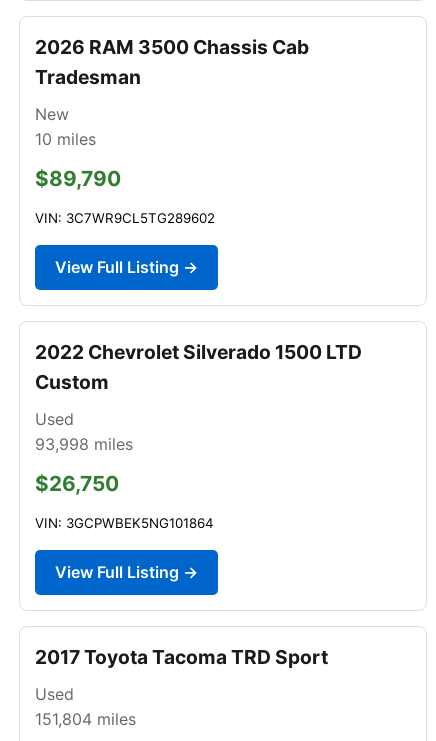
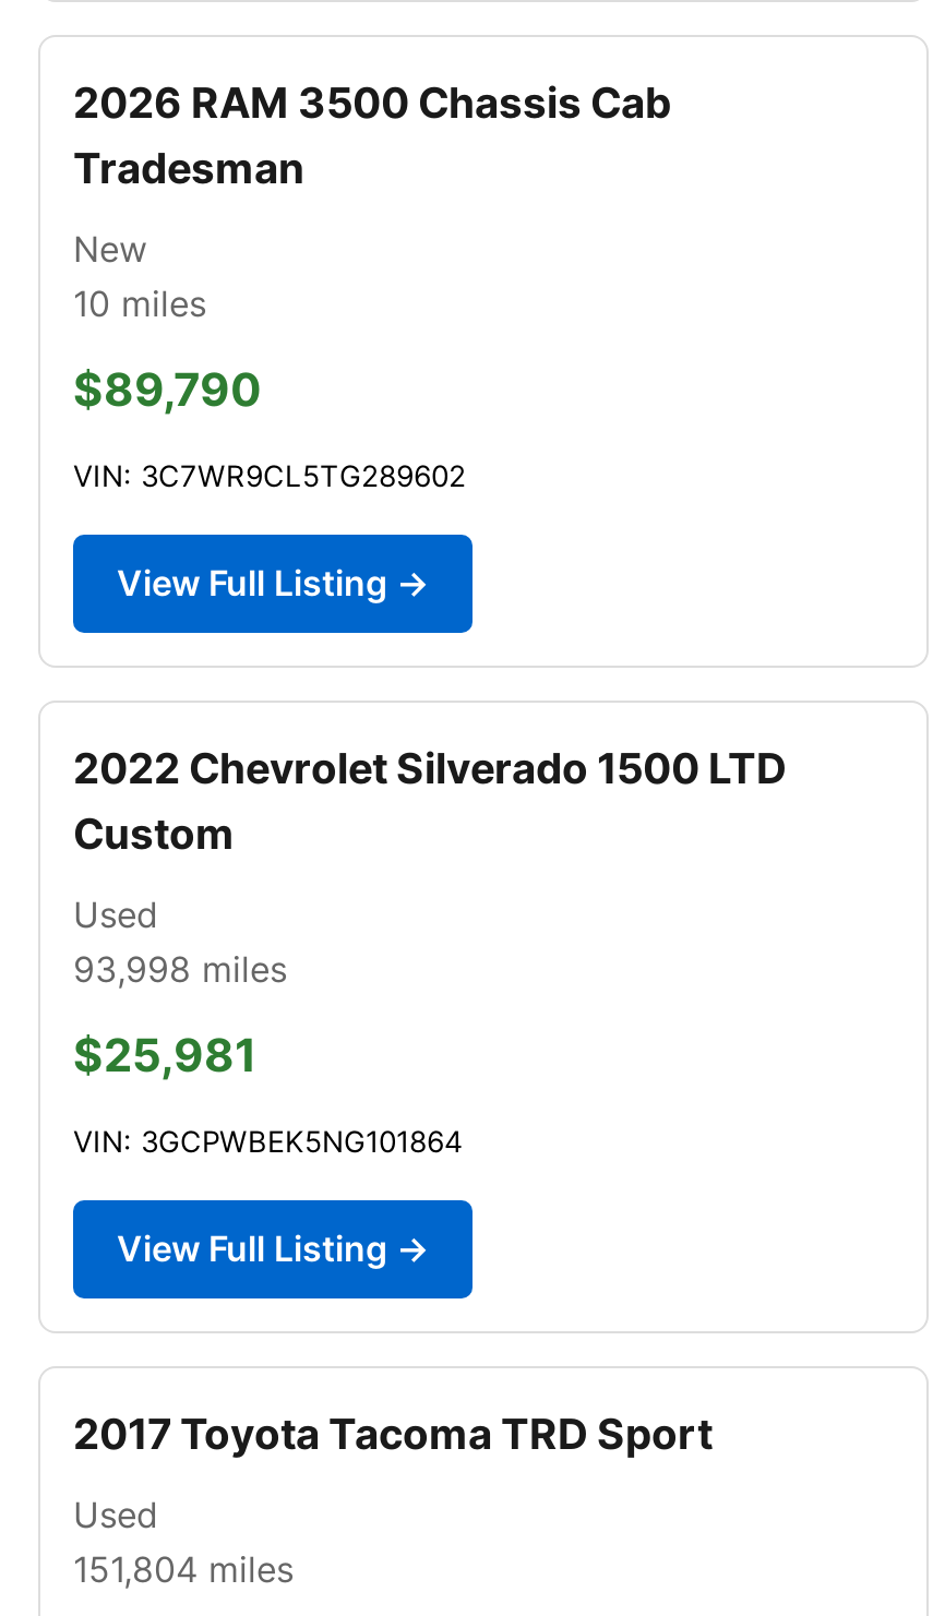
- $26,750
+ $25,981
